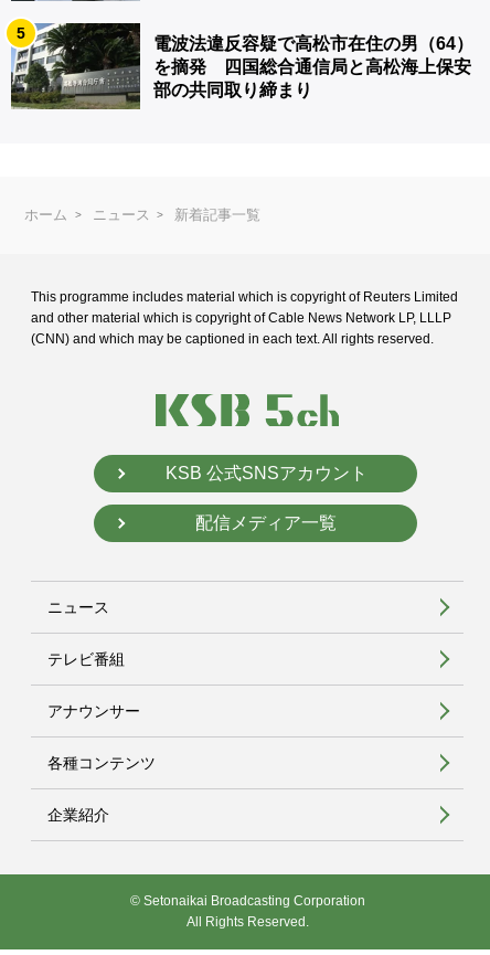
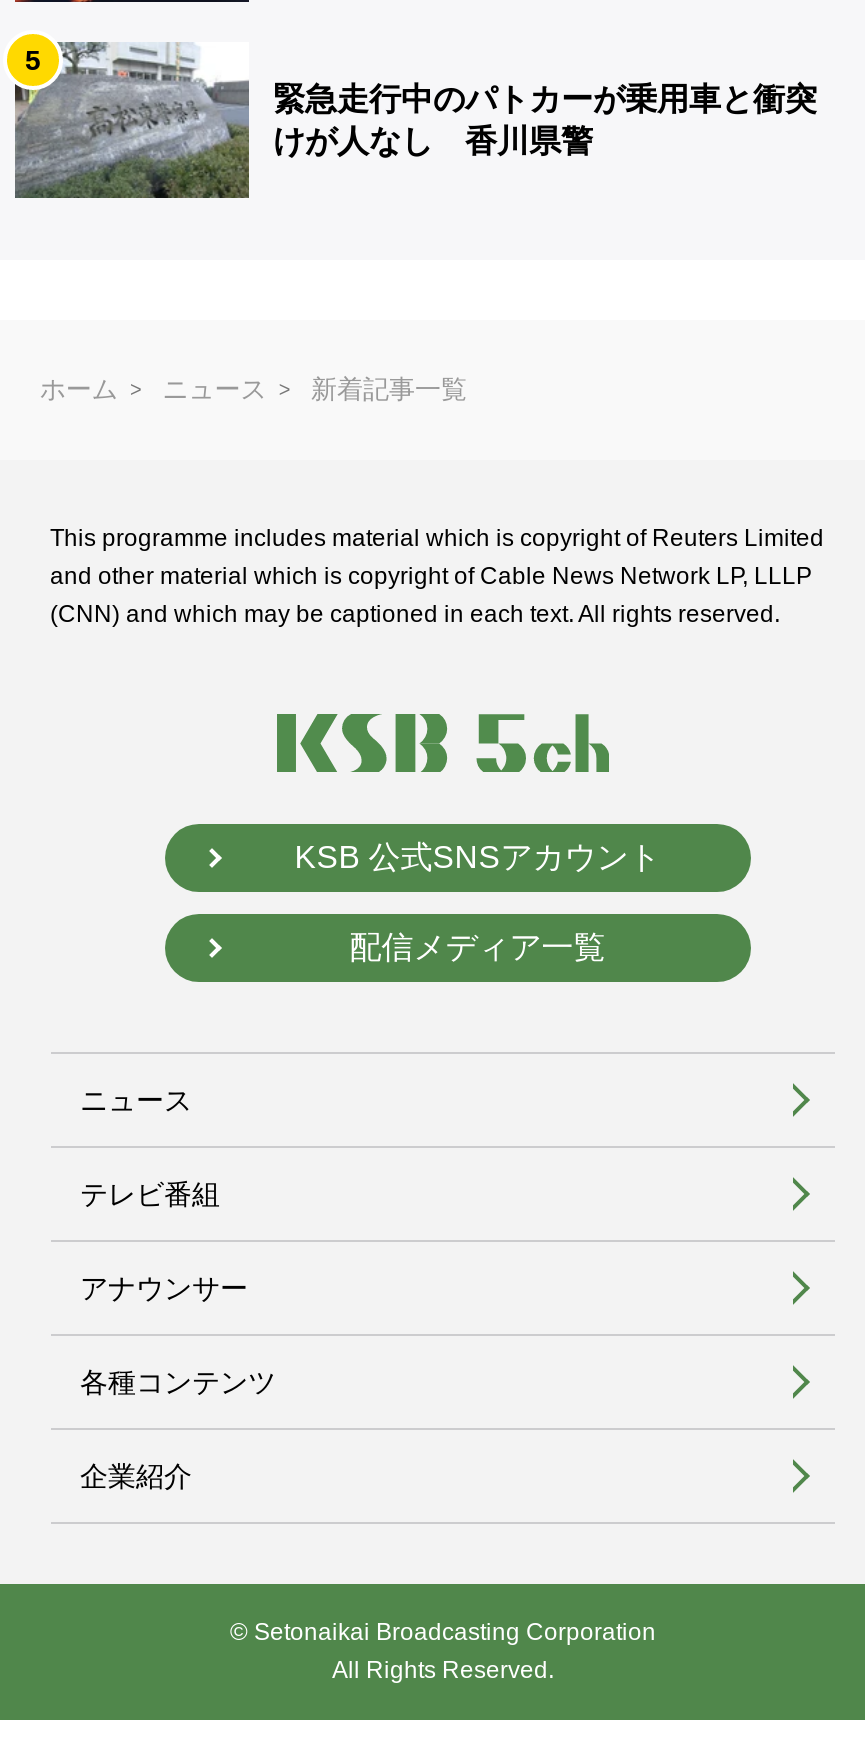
- [image]
- 電波法違反容疑で高松市在住の男（64）
- を摘発 四国総合通信局と高松海上保安
- 部の共同取り締まり
+ [image]
+ 緊急走行中のパトカーが乗用車と衝突
+ けが人なし 香川県警
